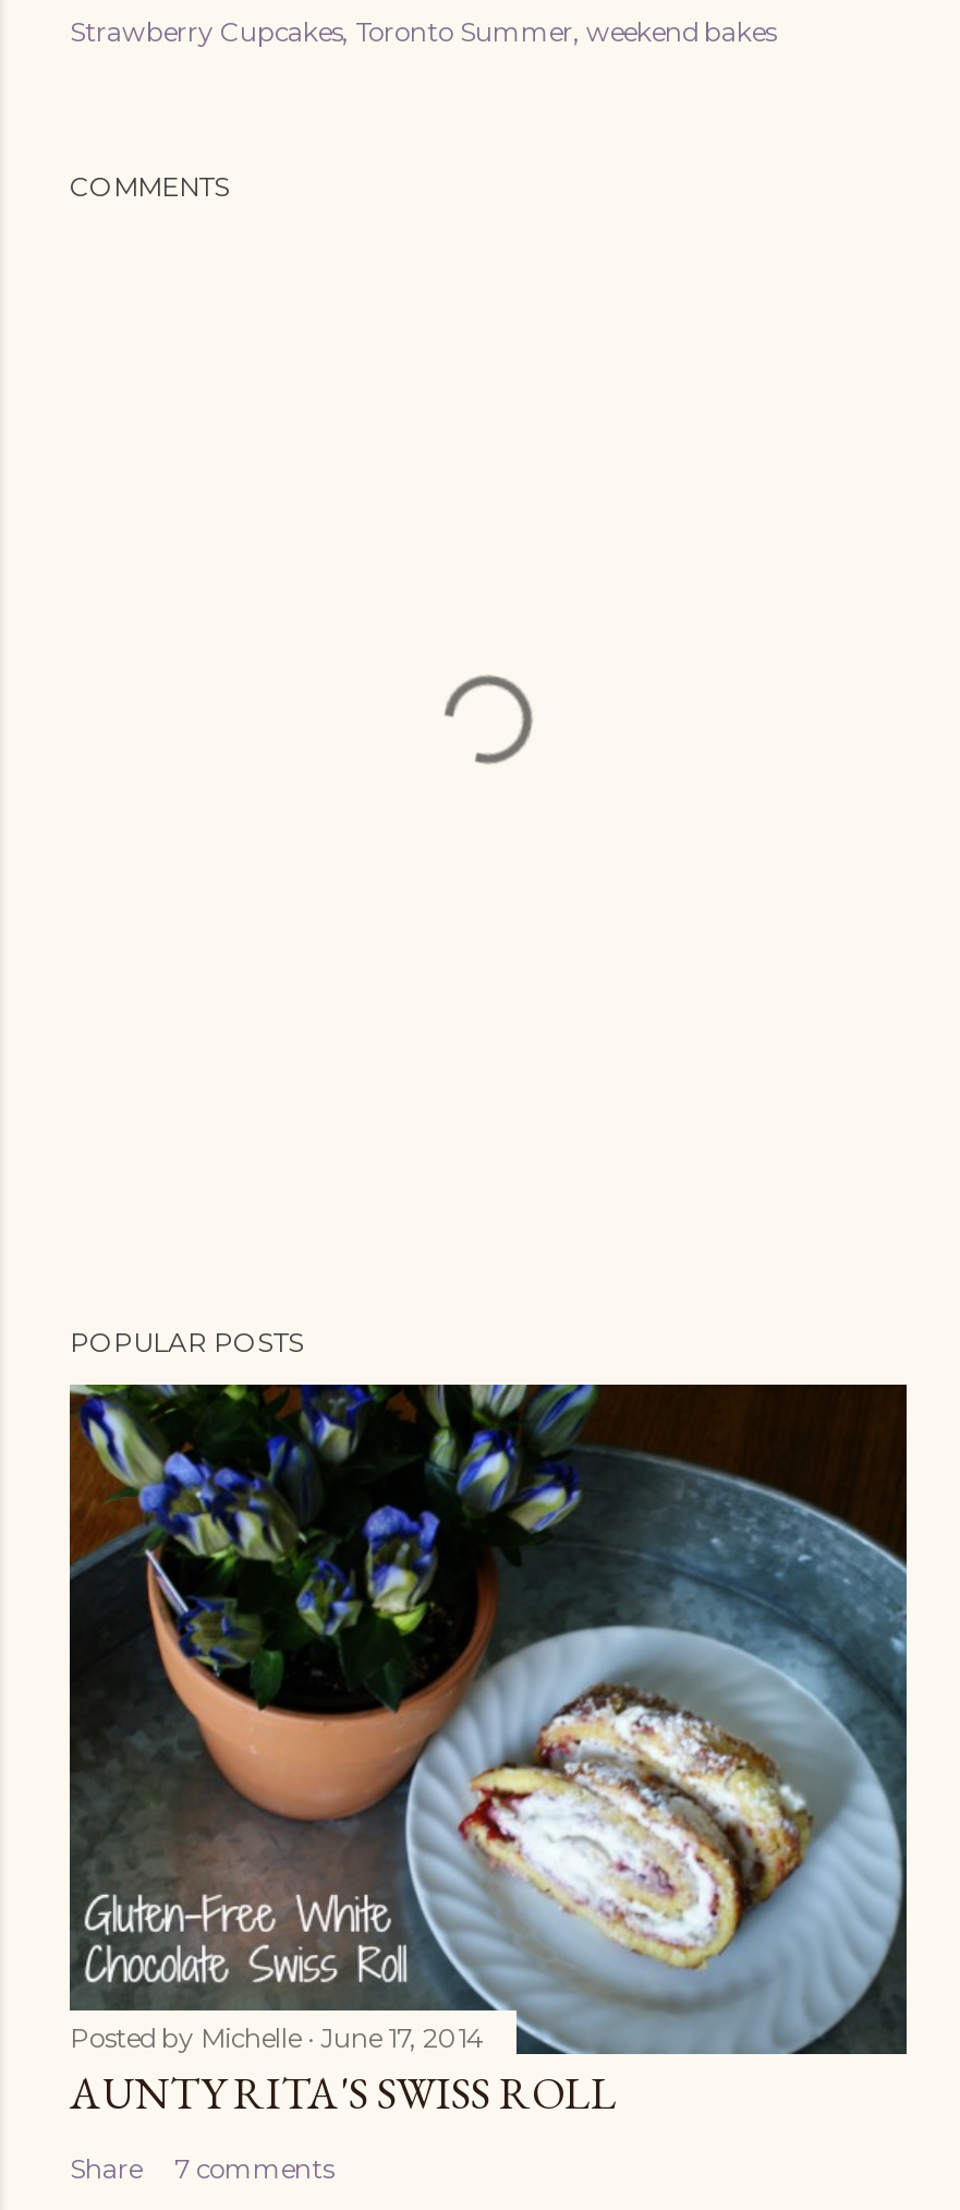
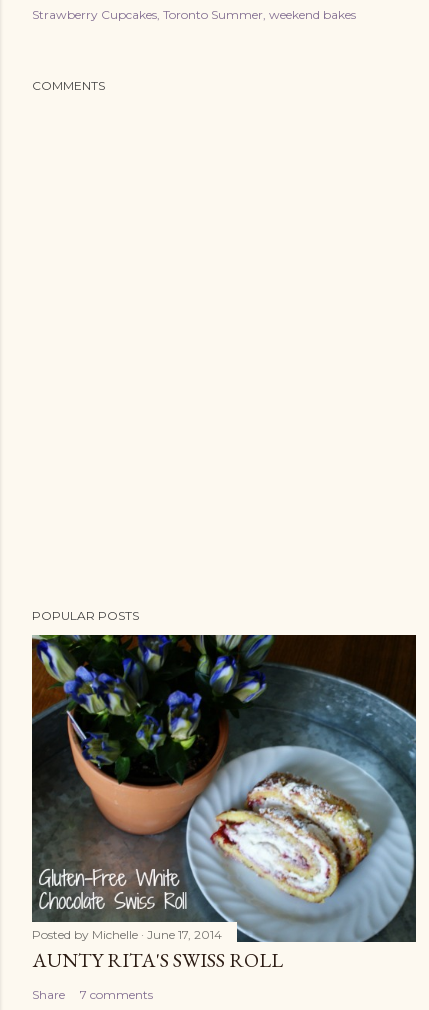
- [image]
